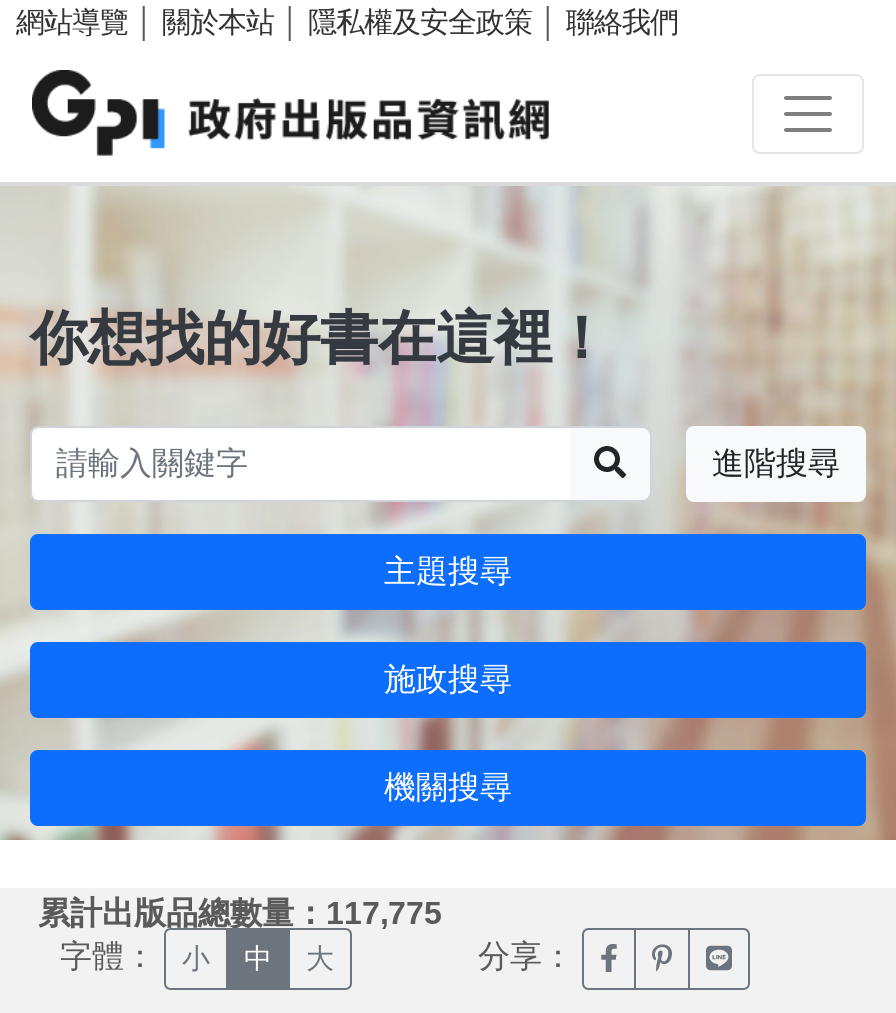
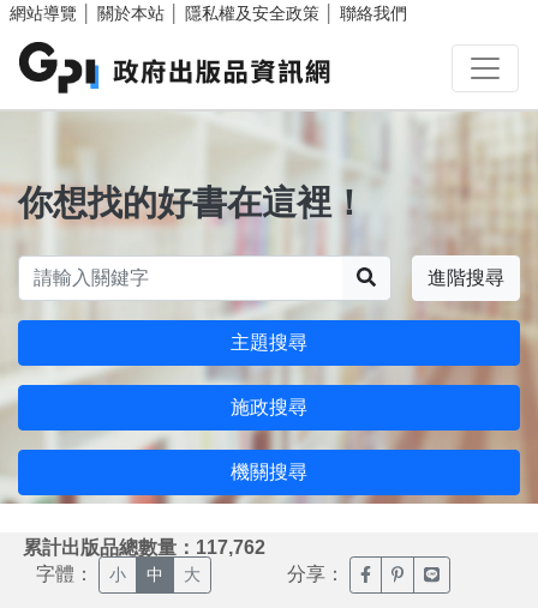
- 累計出版品總數量：117,775
+ 累計出版品總數量：117,762
